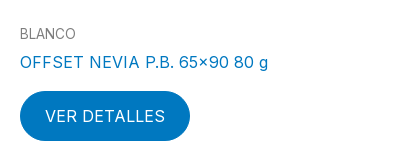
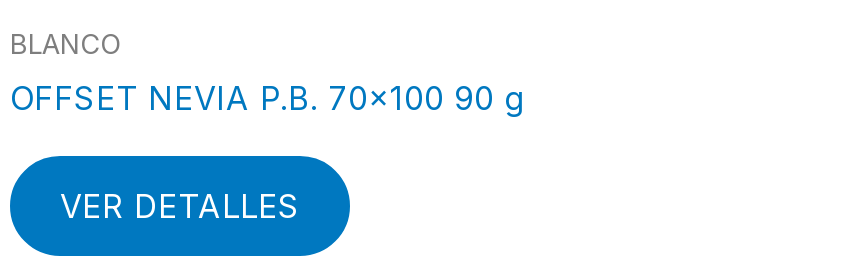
- OFFSET NEVIA P.B. 65×90 80 g
+ OFFSET NEVIA P.B. 70×100 90 g
